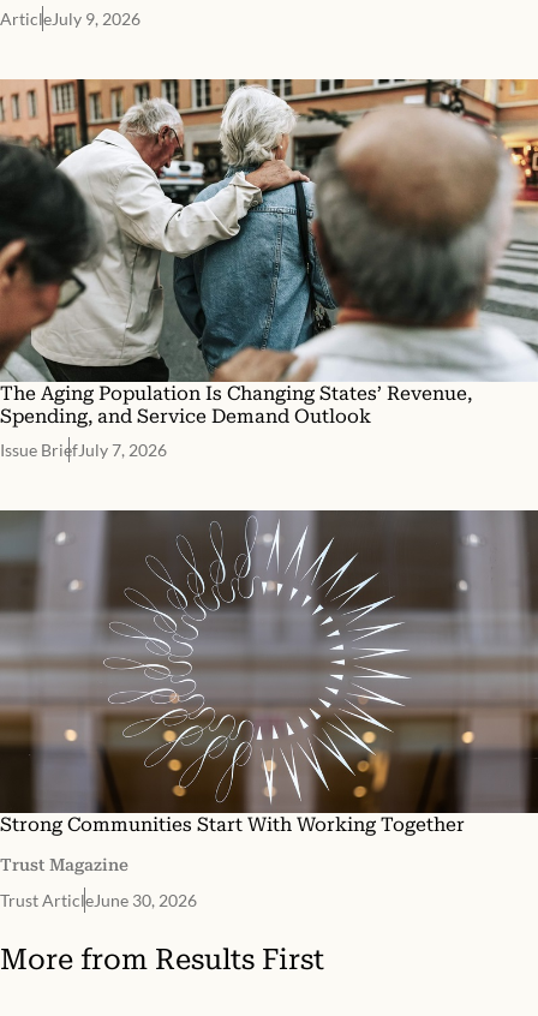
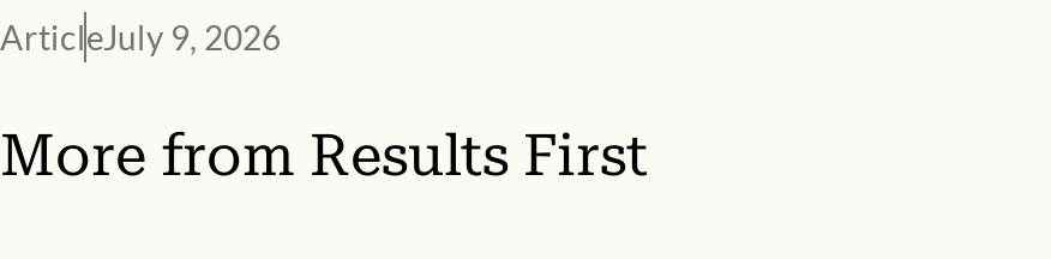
- [image]
- The Aging Population Is Changing States’ Revenue,
- Spending, and Service Demand Outlook
- Issue BriefJuly 7, 2026

- [image]
- Strong Communities Start With Working Together
- Trust Magazine
- Trust ArticleJune 30, 2026
